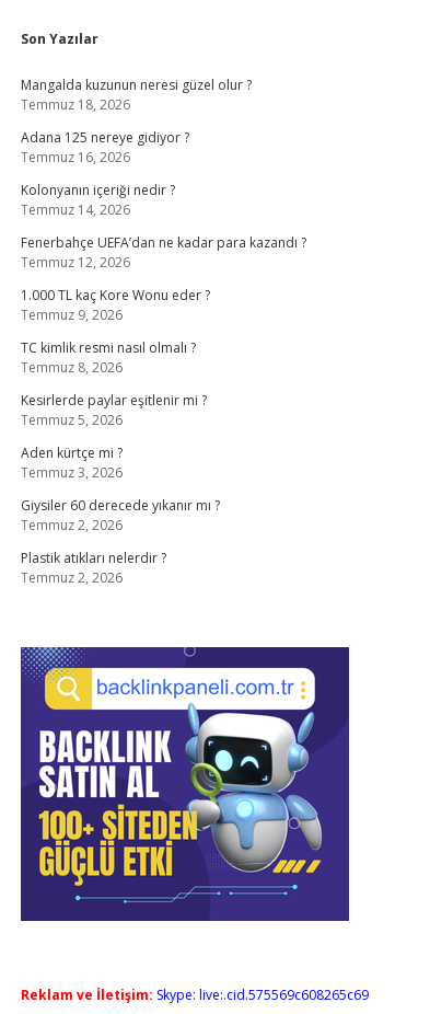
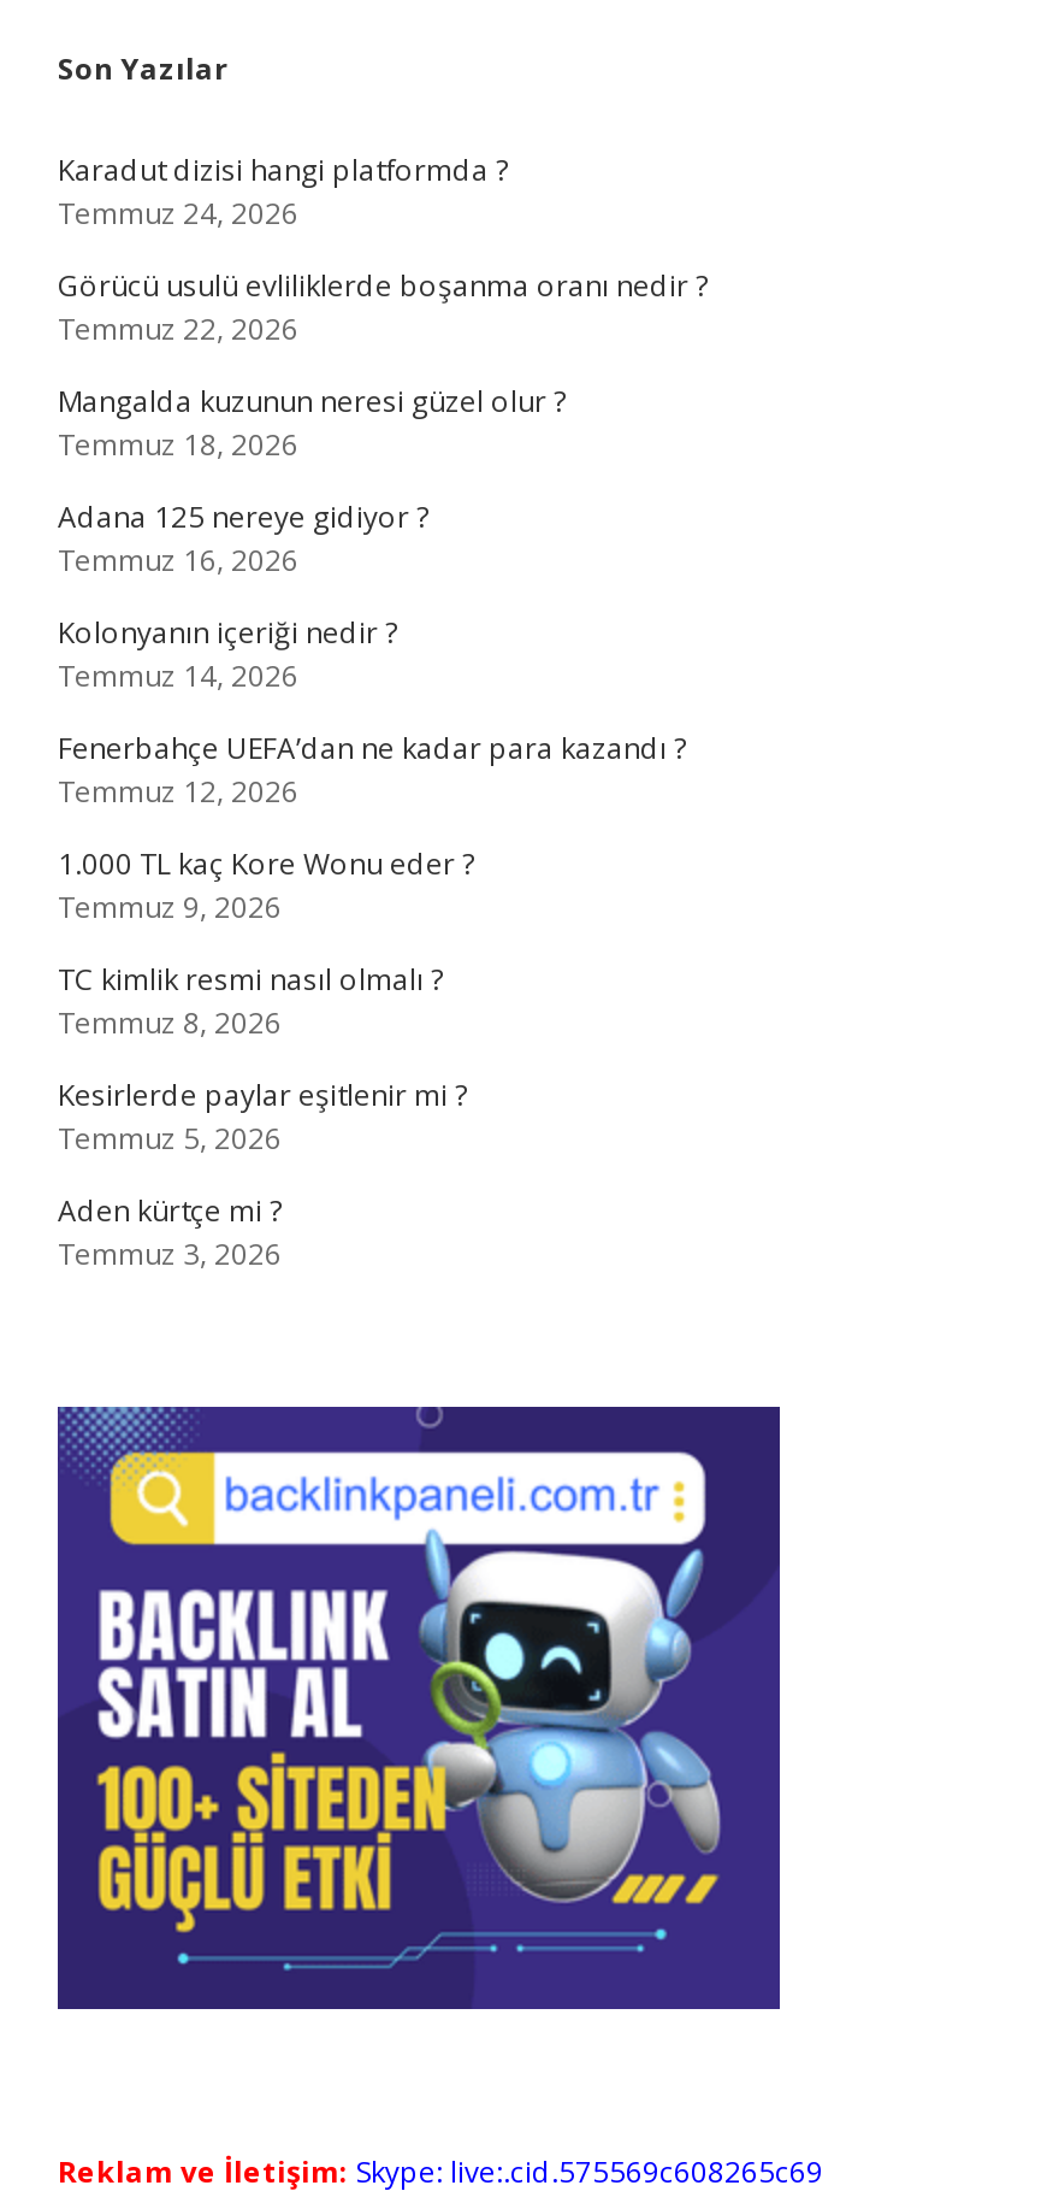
+ Karadut dizisi hangi platformda ?
+ Temmuz 24, 2026
+ Görücü usulü evliliklerde boşanma oranı nedir ?
+ Temmuz 22, 2026

moved down: Mangalda kuzunun neresi güzel olur ? | Temmuz 18, 2026 | Adana 125 nereye gidiyor ? | ... | Aden kürtçe mi ? | Temmuz 3, 2026

- Giysiler 60 derecede yıkanır mı ?
- Temmuz 2, 2026
- Plastik atıkları nelerdir ?
- Temmuz 2, 2026
